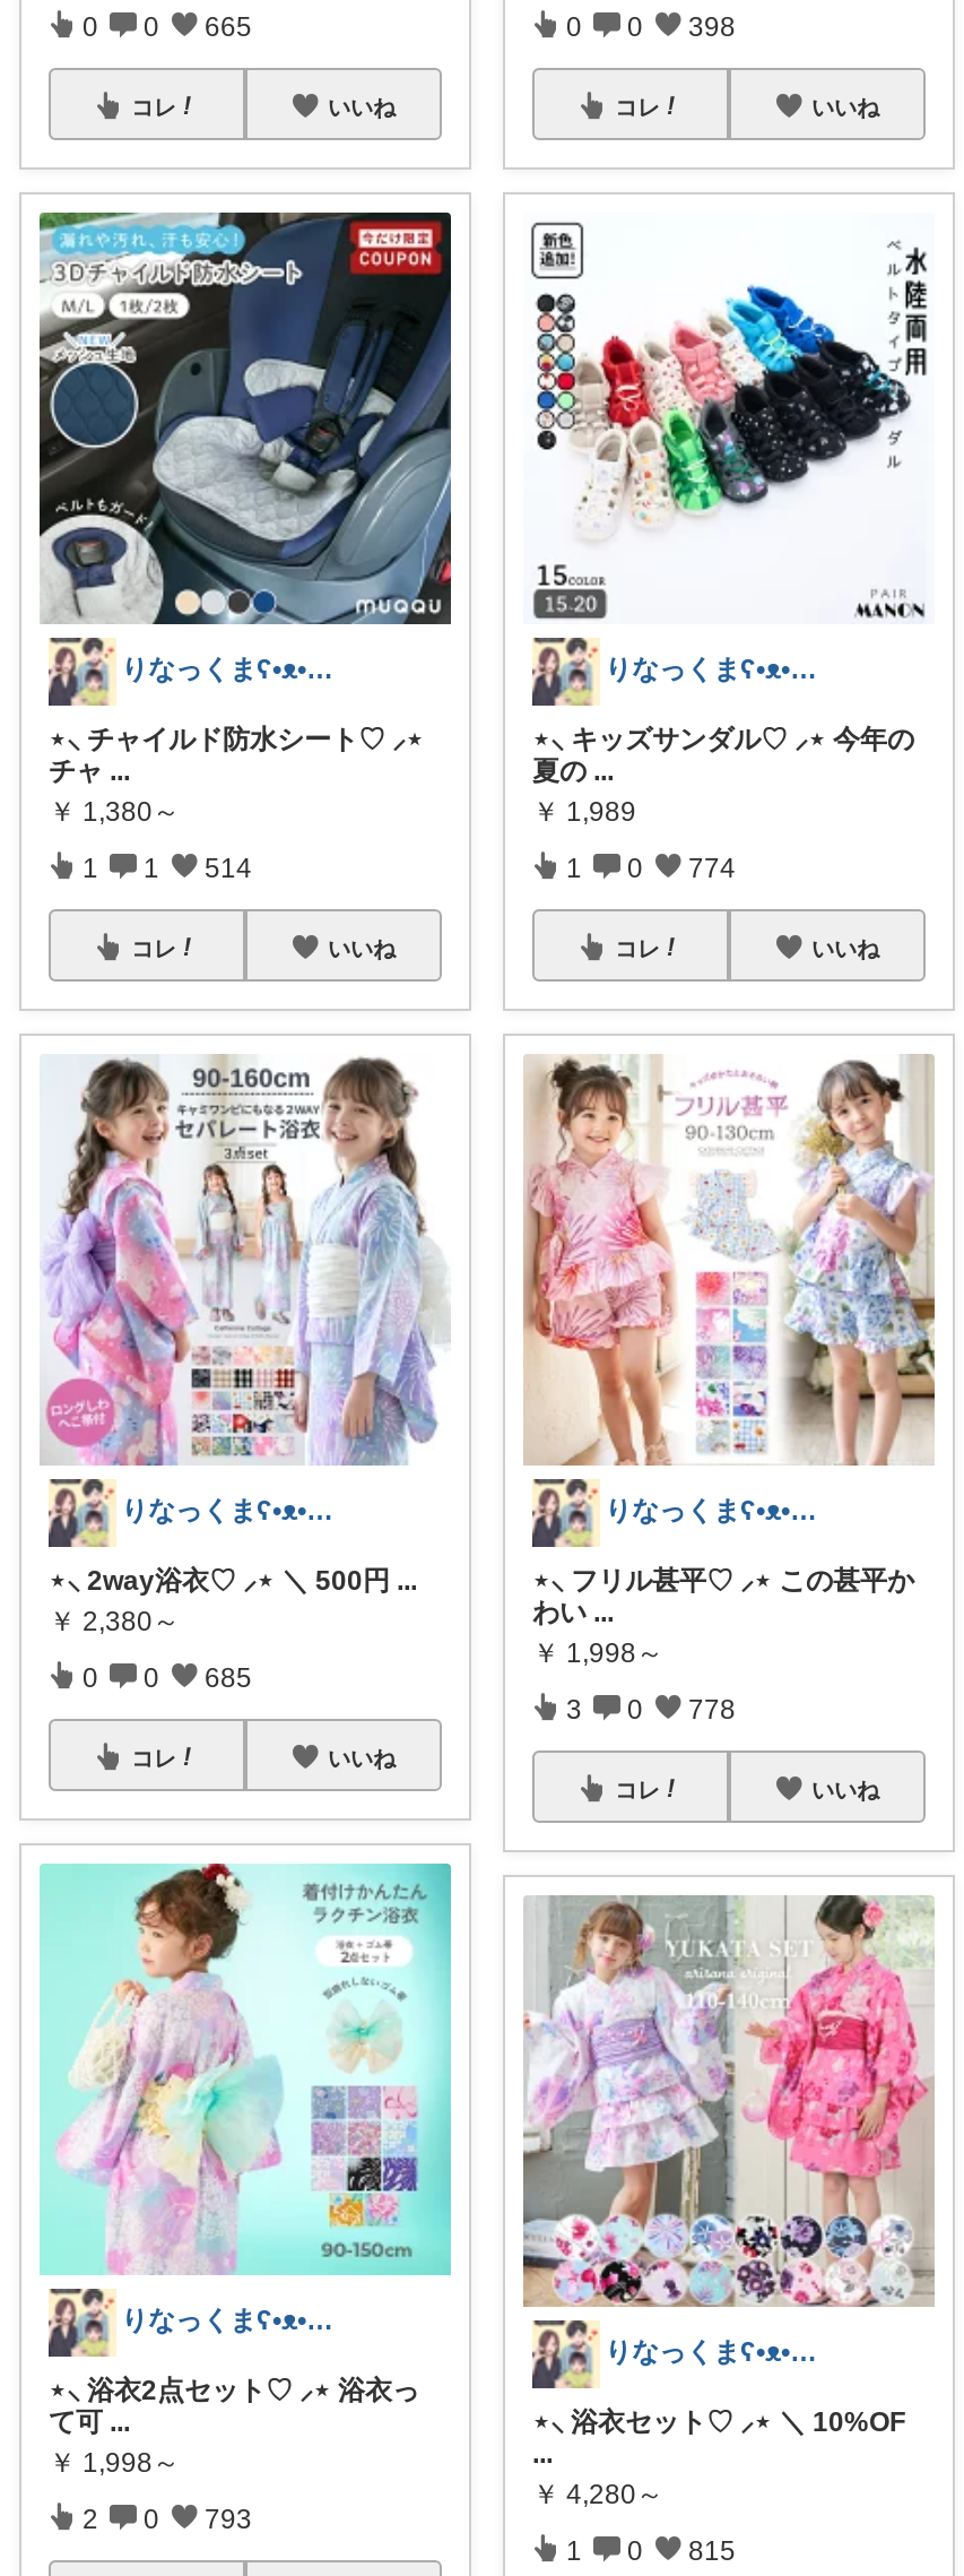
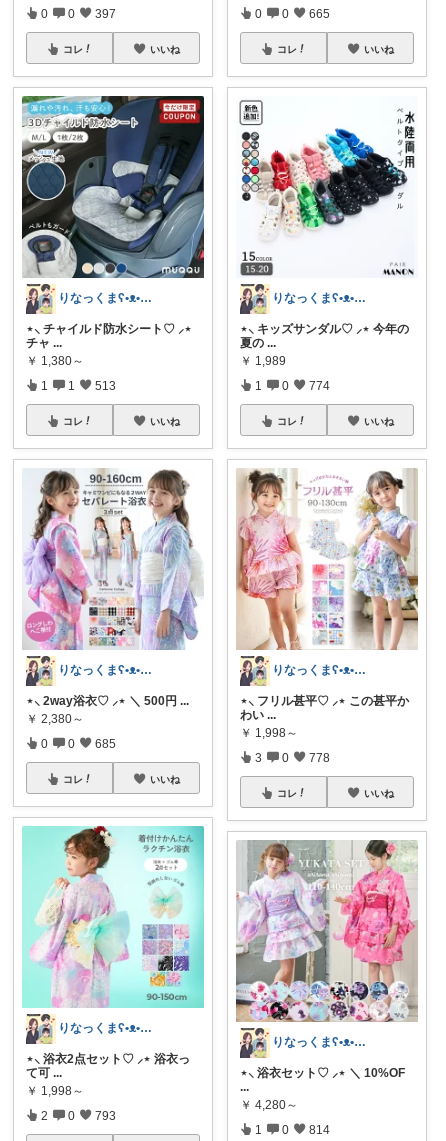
- 0 0 665
+ 0 0 397

- 0 0 398
+ 0 0 665

- 1 1 514
+ 1 1 513

- 1 0 815
+ 1 0 814
